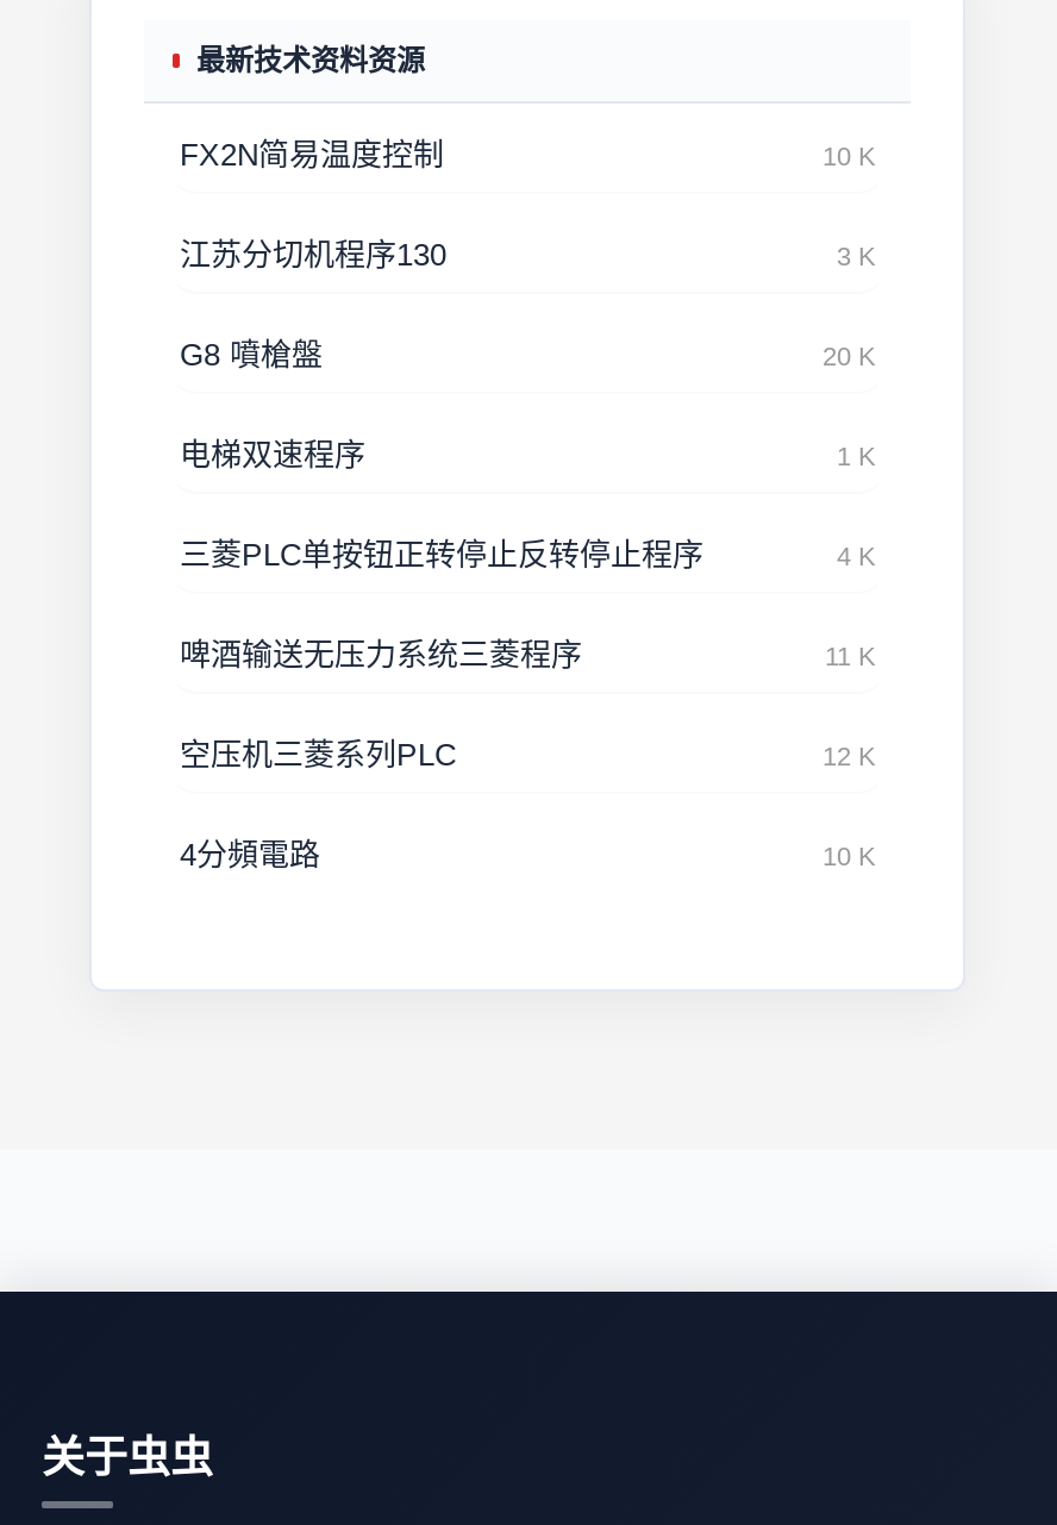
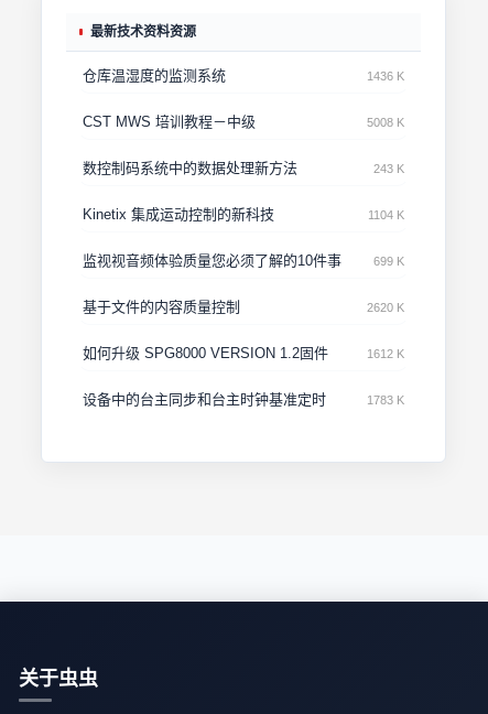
- FX2N简易温度控制
- 10 K
+ 仓库温湿度的监测系统
+ 1436 K

- 江苏分切机程序130
- 3 K
+ CST MWS 培训教程－中级
+ 5008 K

- G8 噴槍盤
- 20 K
+ 数控制码系统中的数据处理新方法
+ 243 K

- 电梯双速程序
- 1 K
+ Kinetix 集成运动控制的新科技
+ 1104 K

- 三菱PLC单按钮正转停止反转停止程序
- 4 K
+ 监视视音频体验质量您必须了解的10件事
+ 699 K

- 啤酒输送无压力系统三菱程序
- 11 K
+ 基于文件的内容质量控制
+ 2620 K

- 空压机三菱系列PLC
- 12 K
+ 如何升级 SPG8000 VERSION 1.2固件
+ 1612 K

- 4分頻電路
- 10 K
+ 设备中的台主同步和台主时钟基准定时
+ 1783 K
